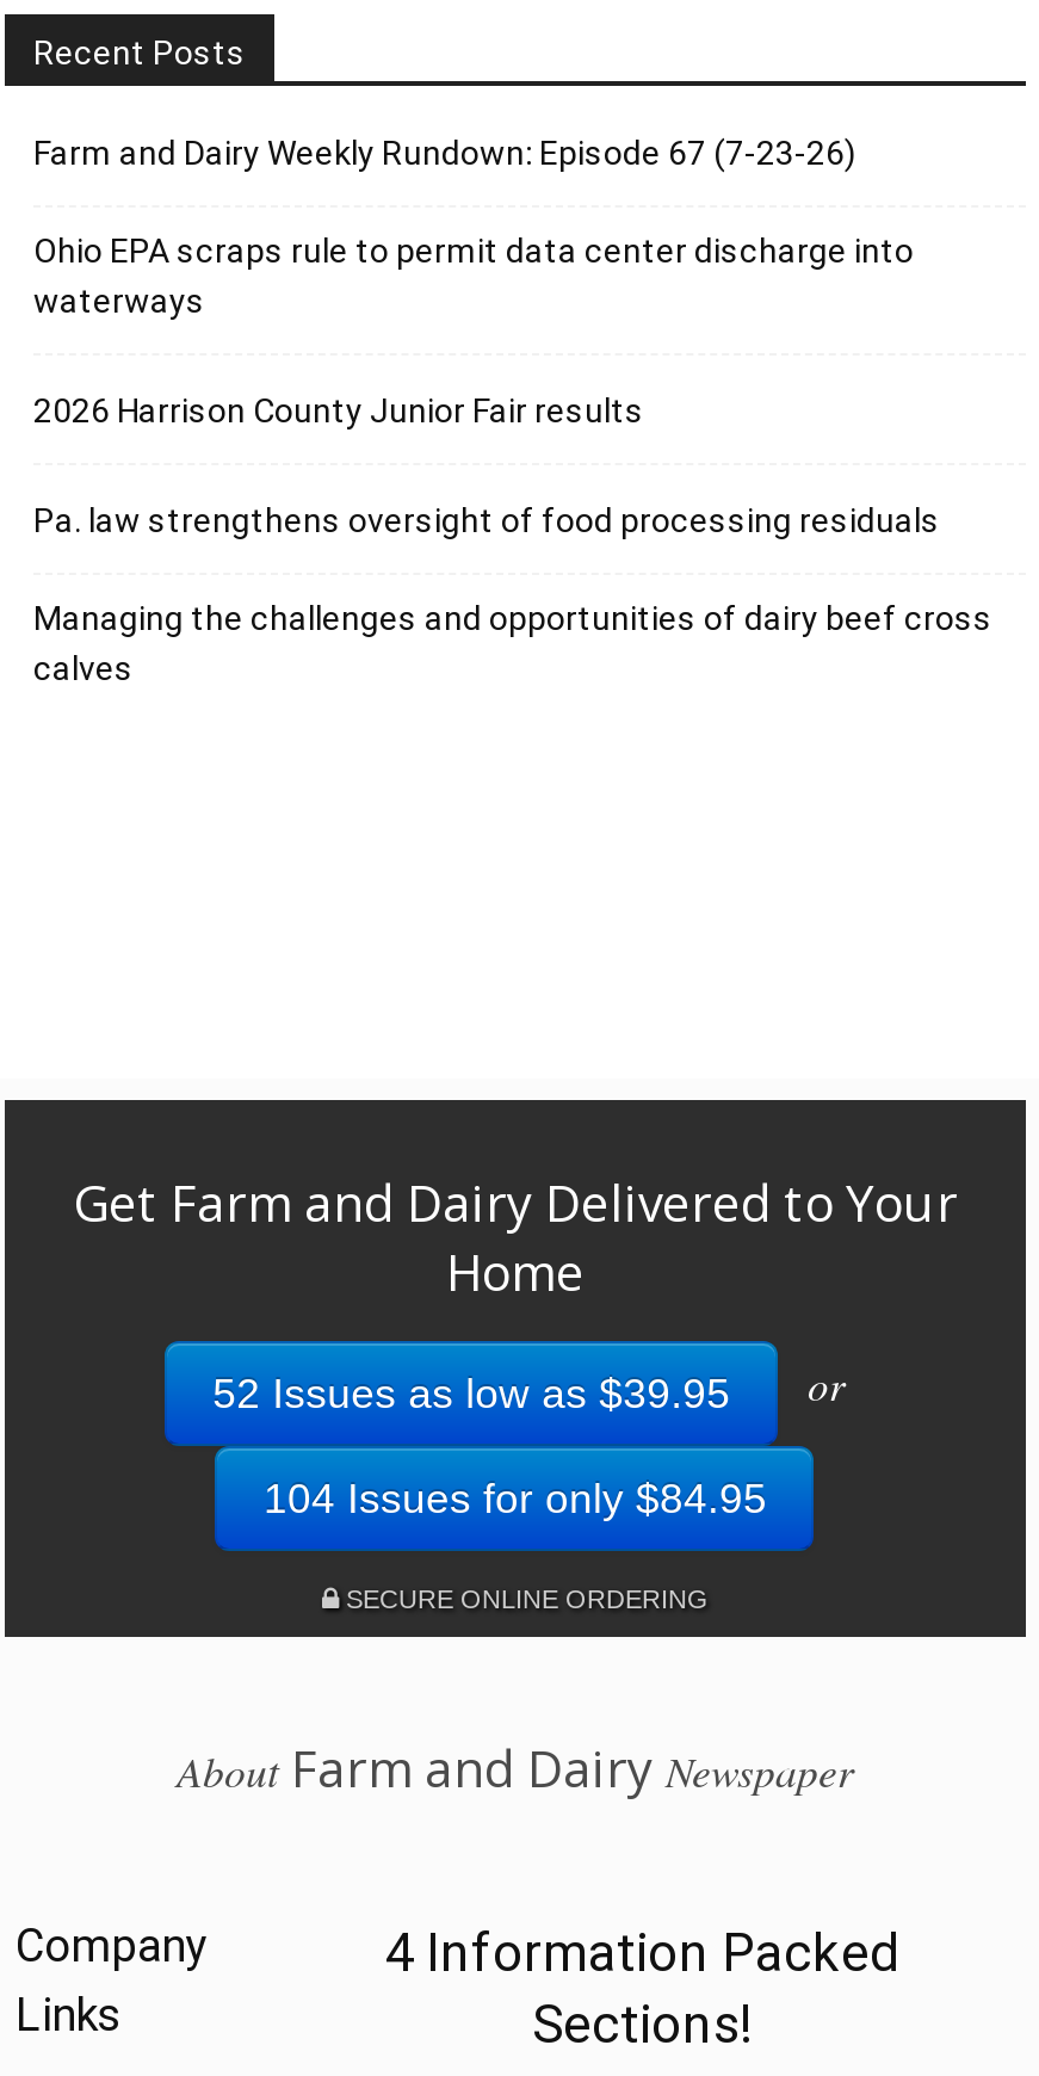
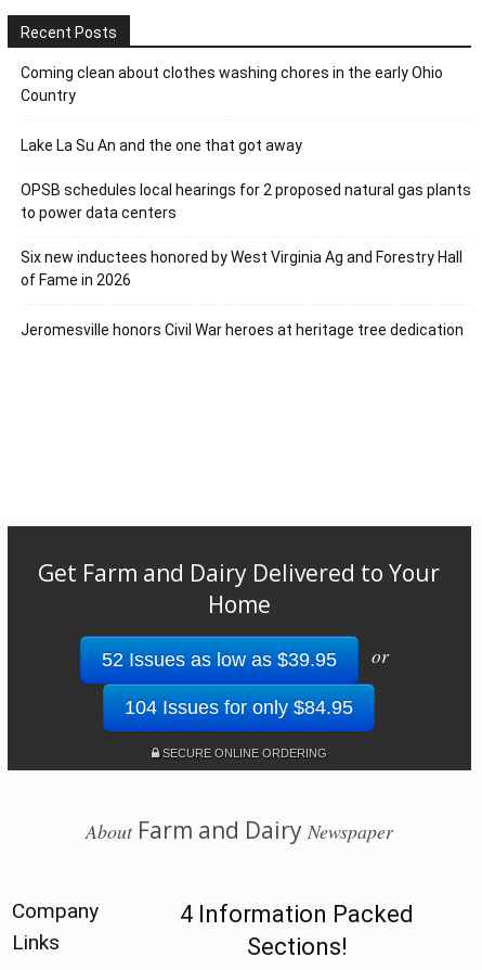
- Farm and Dairy Weekly Rundown: Episode 67 (7-23-26)
+ Coming clean about clothes washing chores in the early Ohio
+ Country

- Ohio EPA scraps rule to permit data center discharge into
- waterways
+ Lake La Su An and the one that got away

- 2026 Harrison County Junior Fair results
+ OPSB schedules local hearings for 2 proposed natural gas plants
+ to power data centers

- Pa. law strengthens oversight of food processing residuals
+ Six new inductees honored by West Virginia Ag and Forestry Hall
+ of Fame in 2026

- Managing the challenges and opportunities of dairy beef cross
- calves
+ Jeromesville honors Civil War heroes at heritage tree dedication
